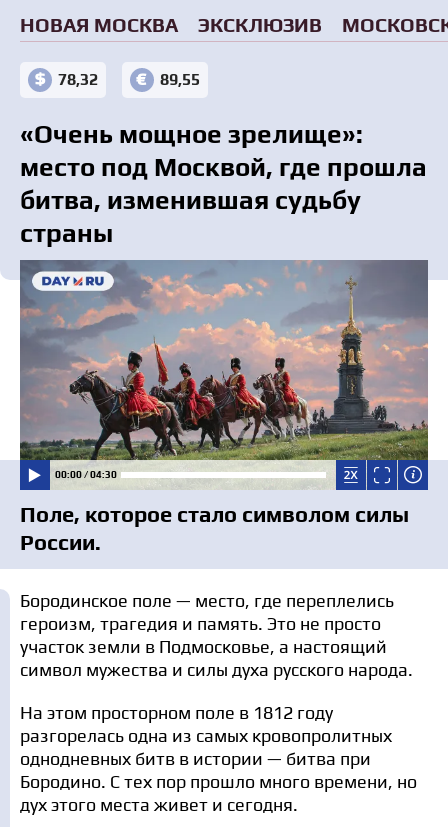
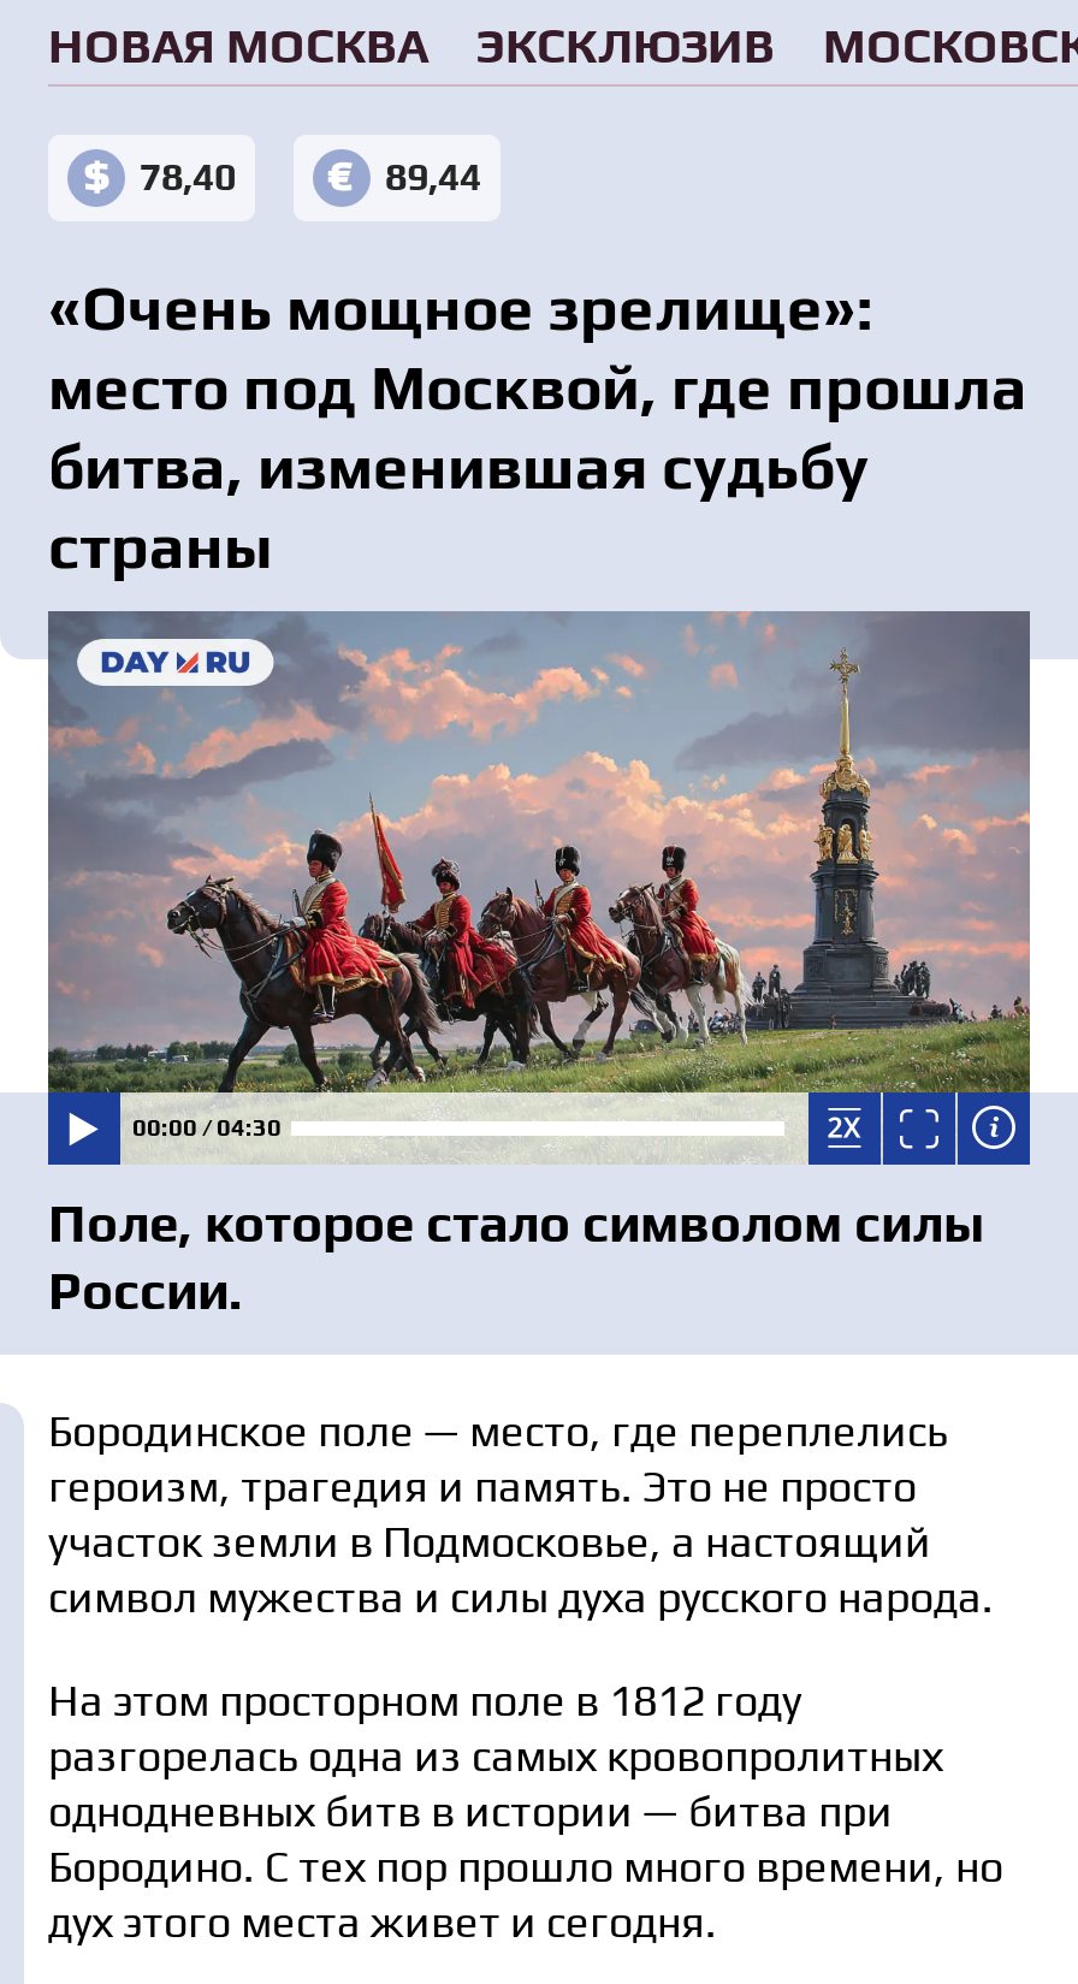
- 78,32
+ 78,40

- 89,55
+ 89,44
